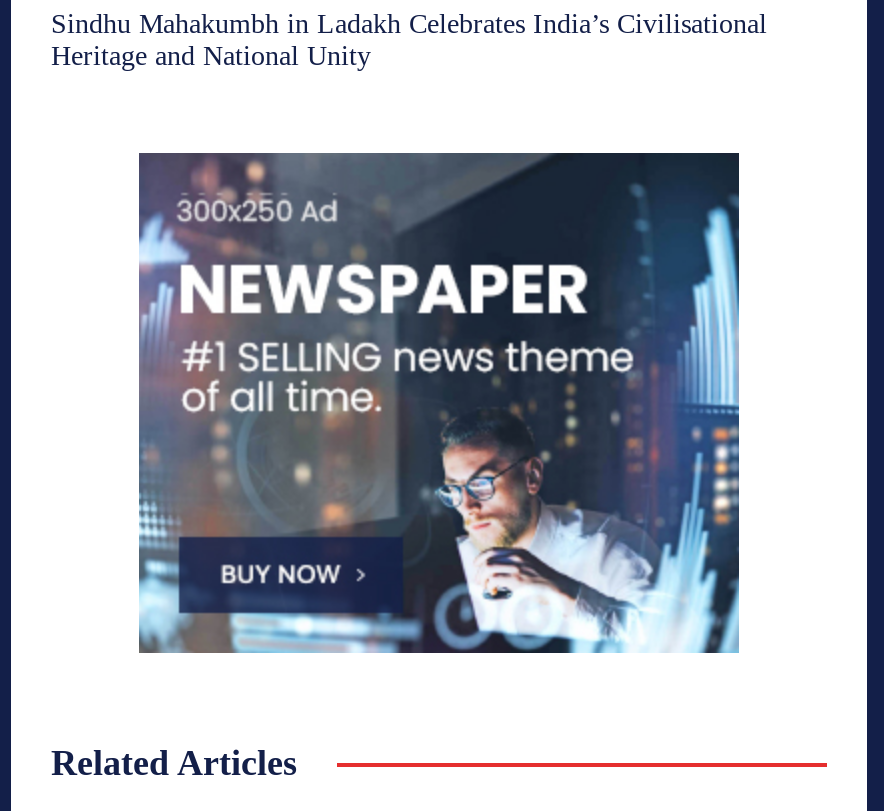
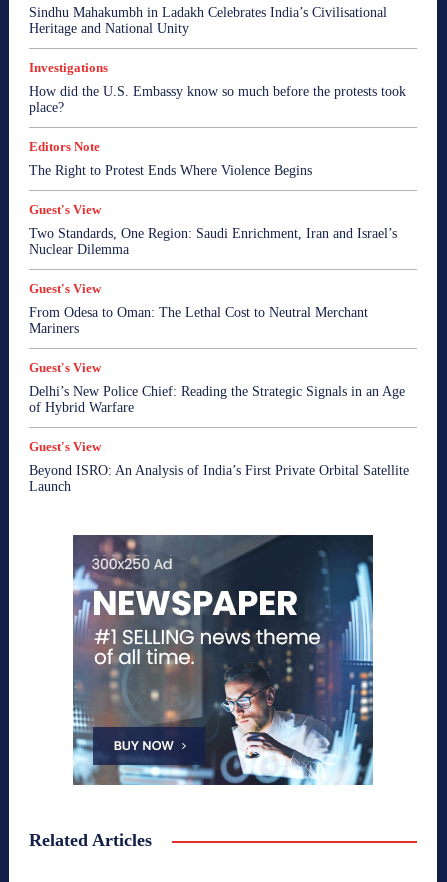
+ Investigations
+ How did the U.S. Embassy know so much before the protests took
+ place?
+ Editors Note
+ The Right to Protest Ends Where Violence Begins
+ Guest's View
+ Two Standards, One Region: Saudi Enrichment, Iran and Israel’s
+ Nuclear Dilemma
+ Guest's View
+ From Odesa to Oman: The Lethal Cost to Neutral Merchant
+ Mariners
+ Guest's View
+ Delhi’s New Police Chief: Reading the Strategic Signals in an Age
+ of Hybrid Warfare
+ Guest's View
+ Beyond ISRO: An Analysis of India’s First Private Orbital Satellite
+ Launch
